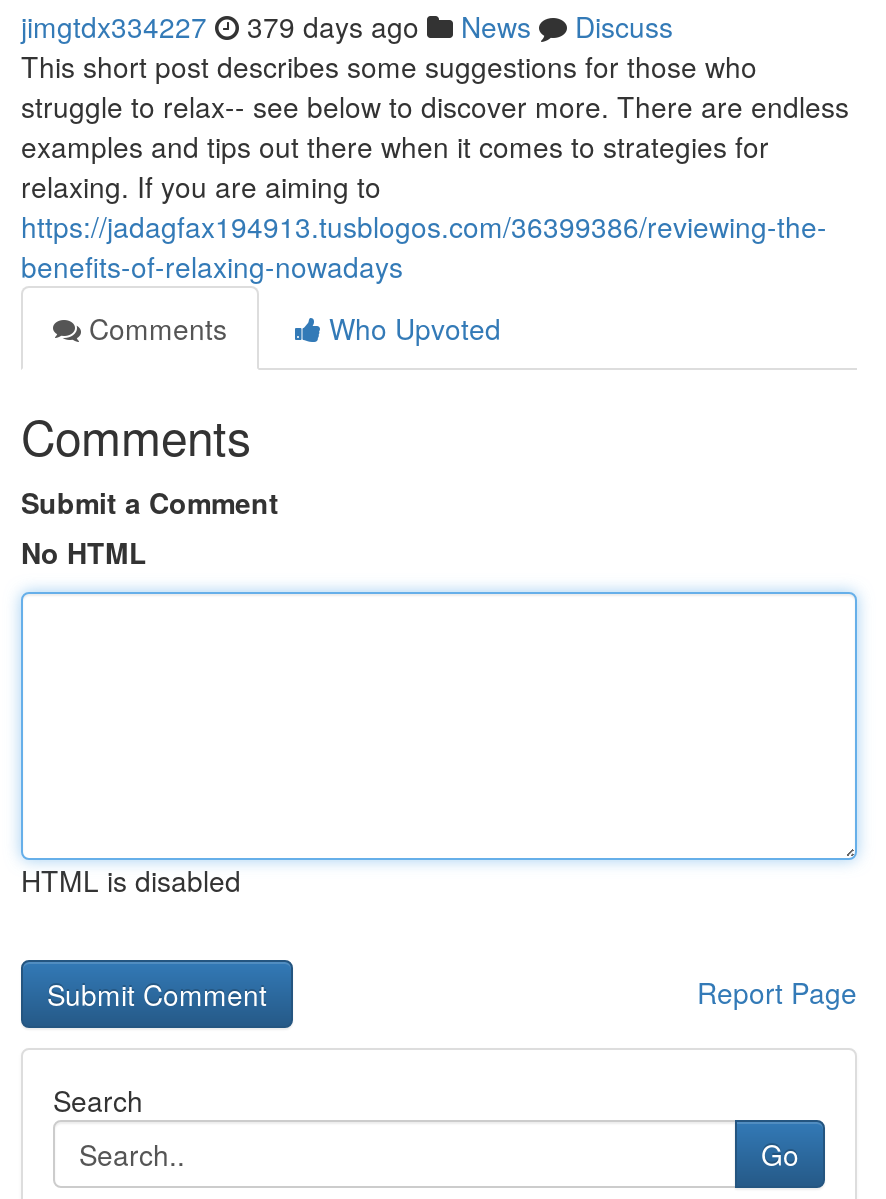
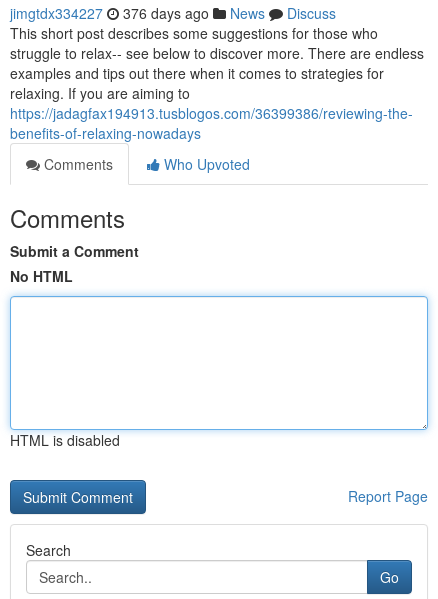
- jimgtdx334227 379 days ago News Discuss
+ jimgtdx334227 376 days ago News Discuss
